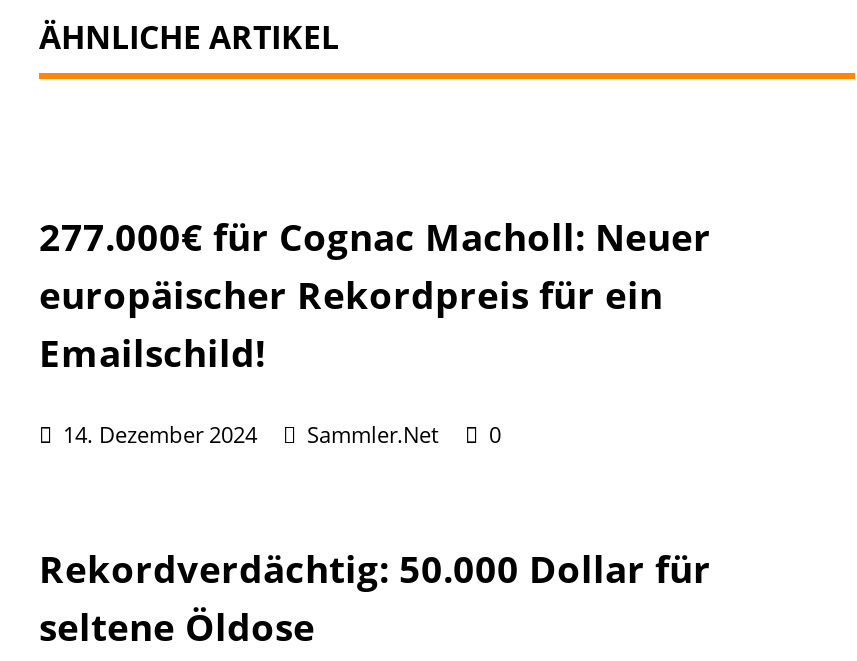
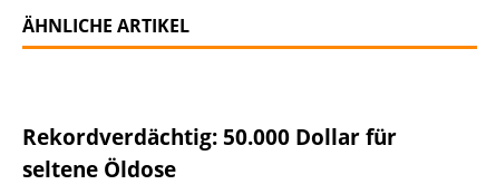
- 277.000€ für Cognac Macholl: Neuer
- europäischer Rekordpreis für ein
- Emailschild!
- 14. Dezember 2024
- Sammler.Net
- 0
